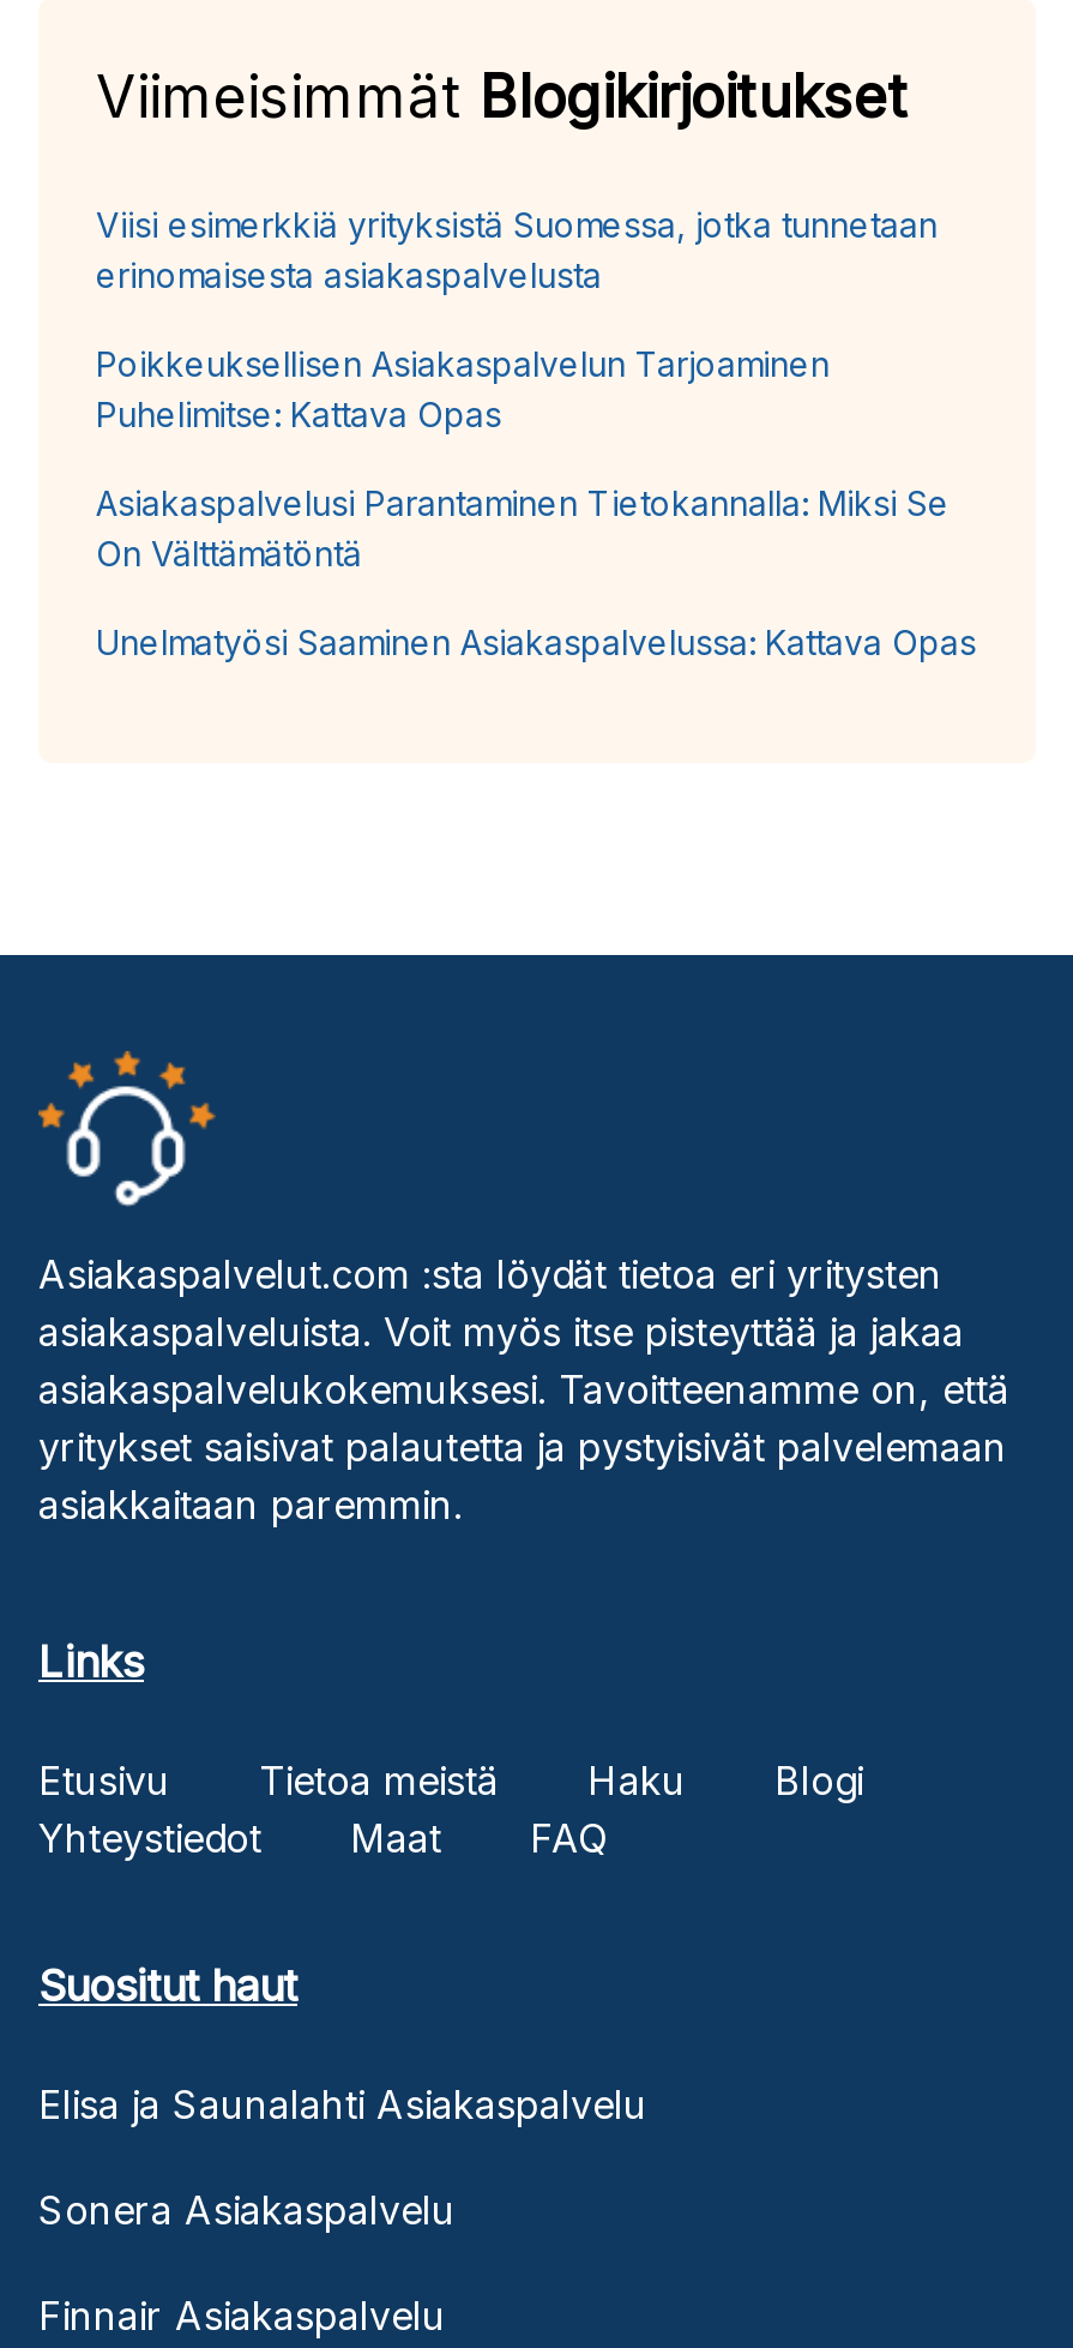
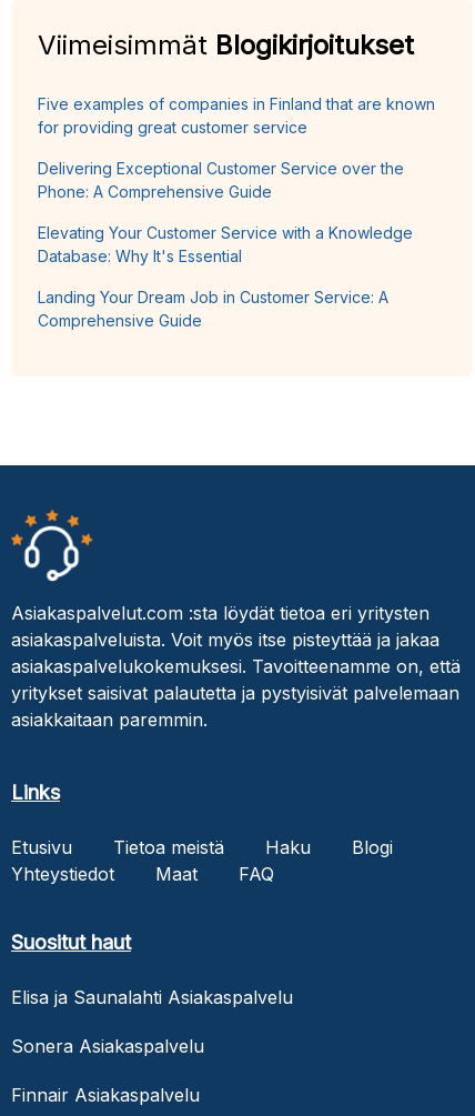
- Viisi esimerkkiä yrityksistä Suomessa, jotka tunnetaan
- erinomaisesta asiakaspalvelusta
+ Five examples of companies in Finland that are known
+ for providing great customer service

- Poikkeuksellisen Asiakaspalvelun Tarjoaminen
- Puhelimitse: Kattava Opas
+ Delivering Exceptional Customer Service over the
+ Phone: A Comprehensive Guide

- Asiakaspalvelusi Parantaminen Tietokannalla: Miksi Se
- On Välttämätöntä
+ Elevating Your Customer Service with a Knowledge
+ Database: Why It's Essential

- Unelmatyösi Saaminen Asiakaspalvelussa: Kattava Opas
+ Landing Your Dream Job in Customer Service: A
+ Comprehensive Guide
